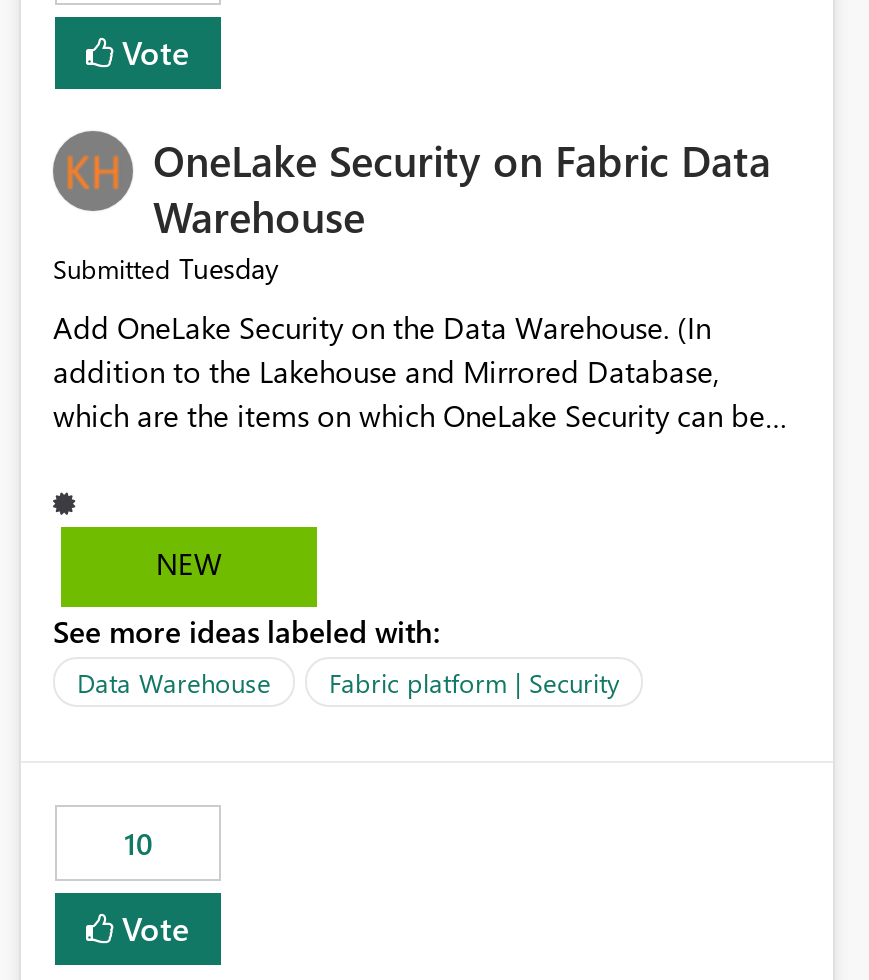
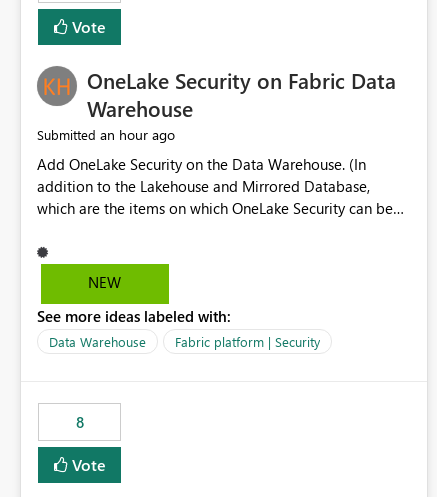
- Submitted Tuesday
+ Submitted an hour ago

- 10
+ 8
